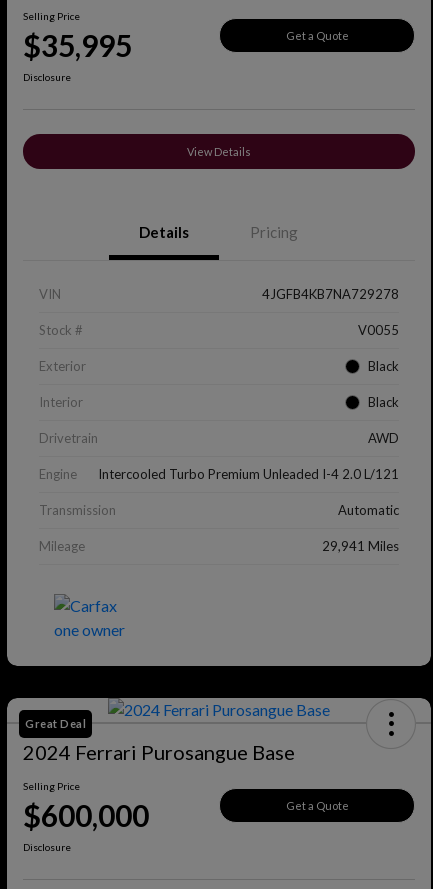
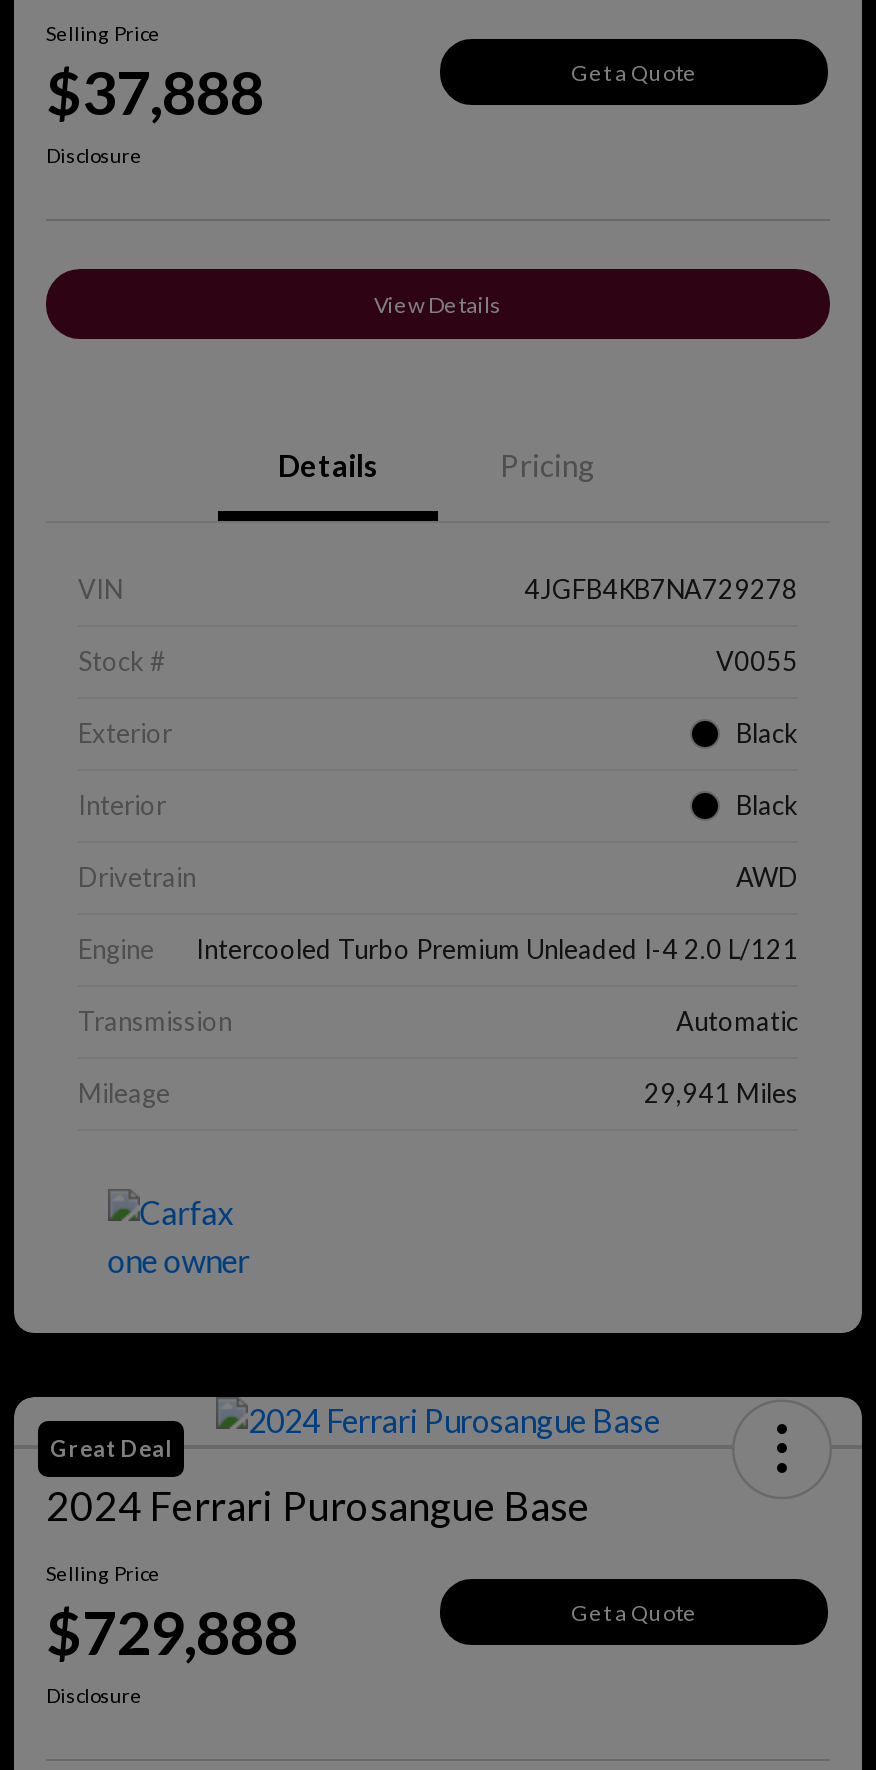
- $35,995
+ $37,888

- $600,000
+ $729,888
